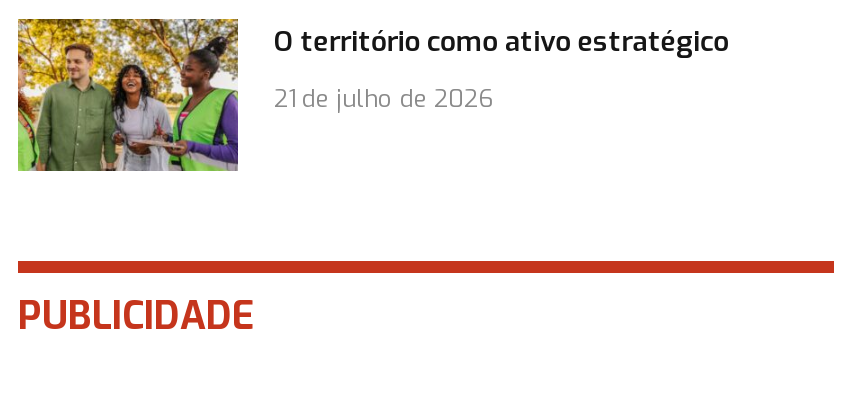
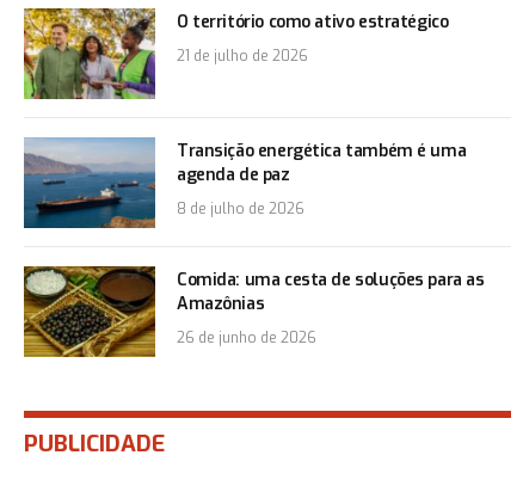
+ [image]
+ Transição energética também é uma
+ agenda de paz
+ 8 de julho de 2026
+ Comida: uma cesta de soluções para as
+ Amazônias
+ 26 de junho de 2026

+ [image]
